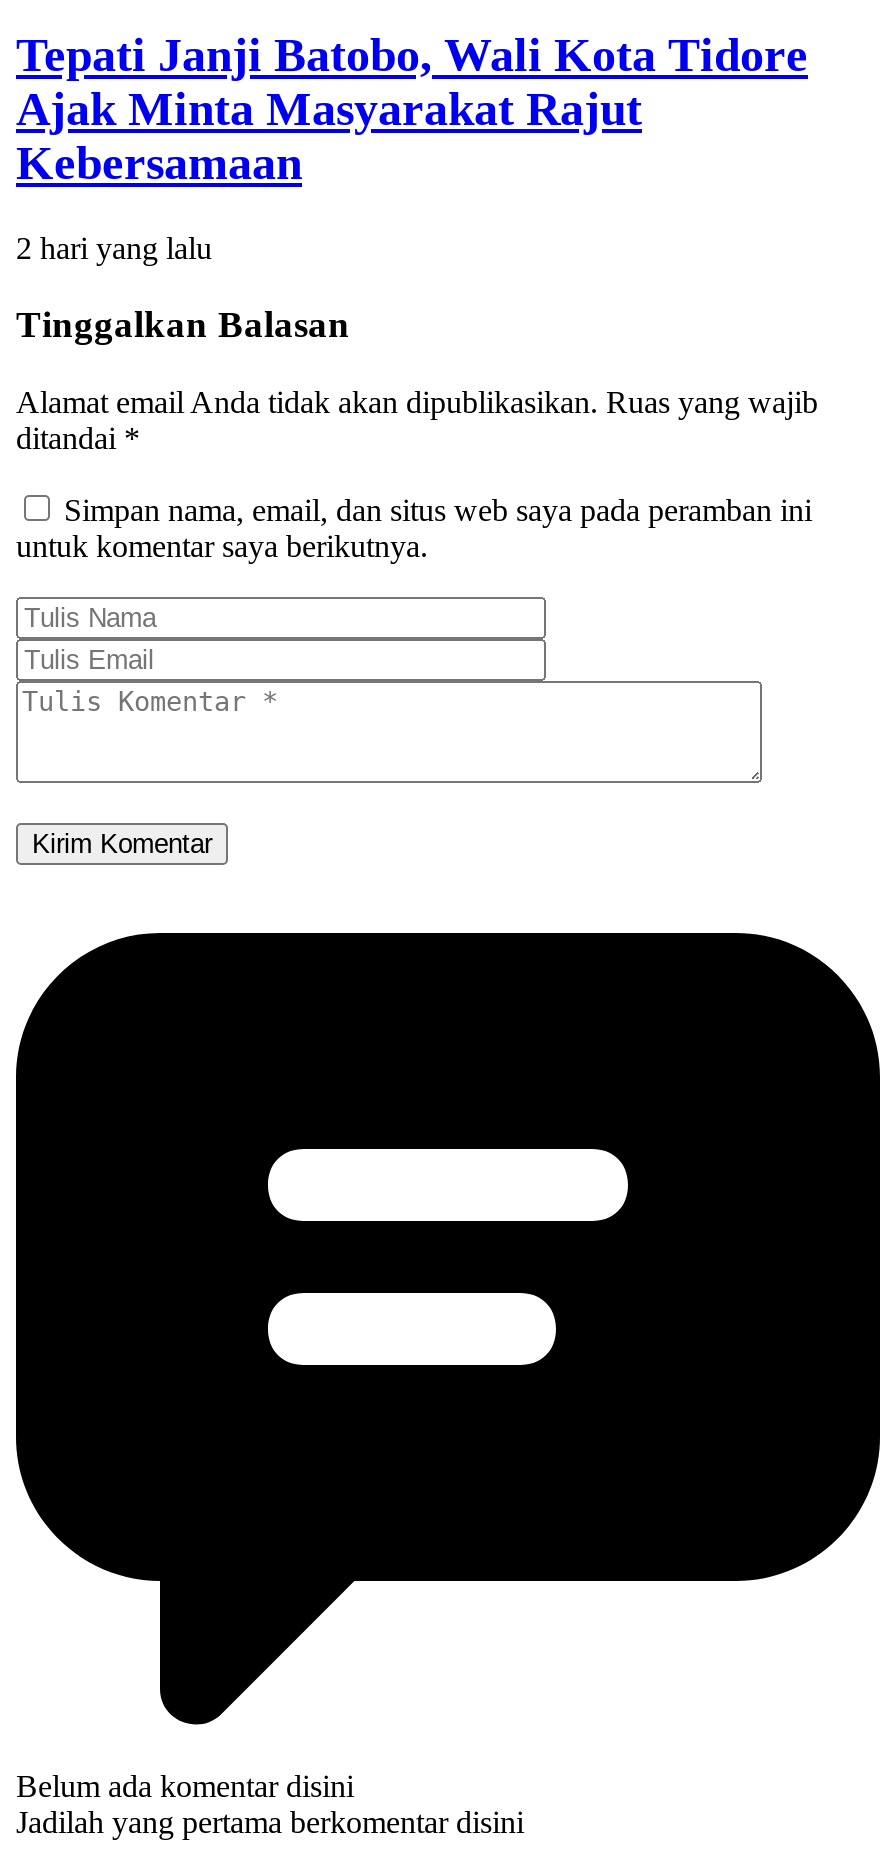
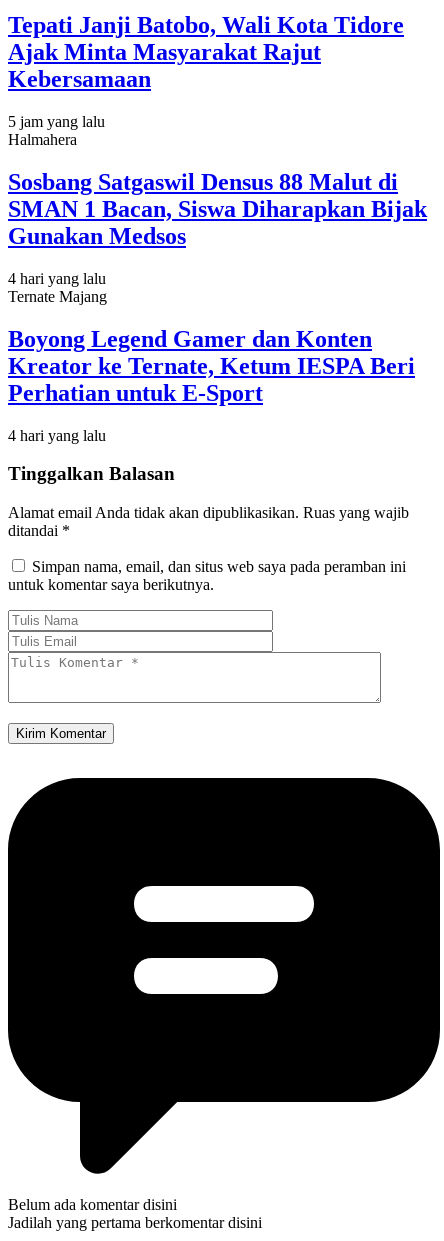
- 2 hari yang lalu
+ 5 jam yang lalu
+ Halmahera
+ Sosbang Satgaswil Densus 88 Malut di
+ SMAN 1 Bacan, Siswa Diharapkan Bijak
+ Gunakan Medsos
+ 4 hari yang lalu
+ Ternate Majang
+ Boyong Legend Gamer dan Konten
+ Kreator ke Ternate, Ketum IESPA Beri
+ Perhatian untuk E-Sport
+ 4 hari yang lalu
